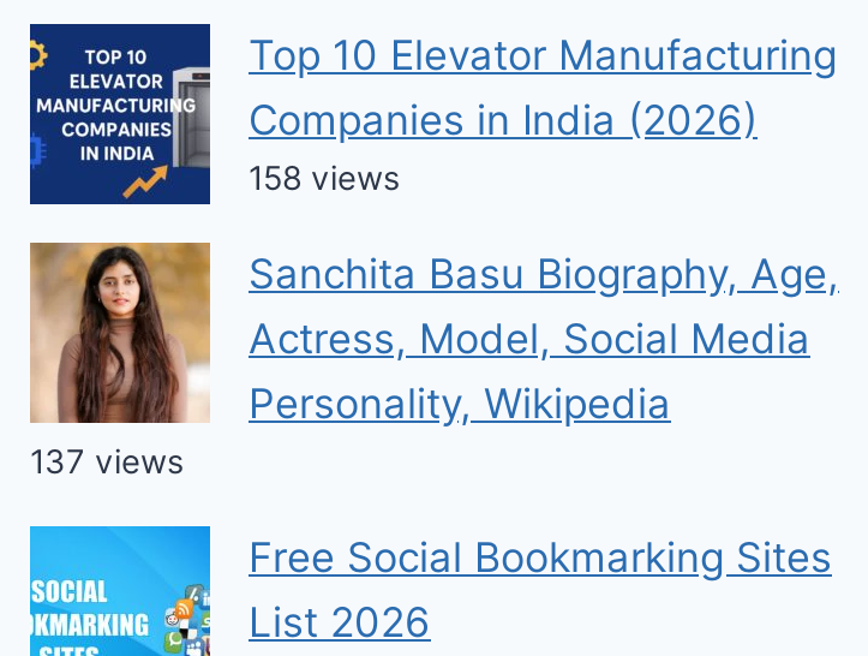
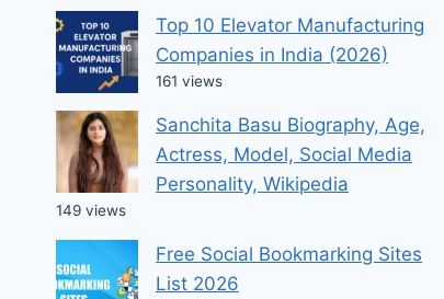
- 158 views
+ 161 views

- 137 views
+ 149 views
